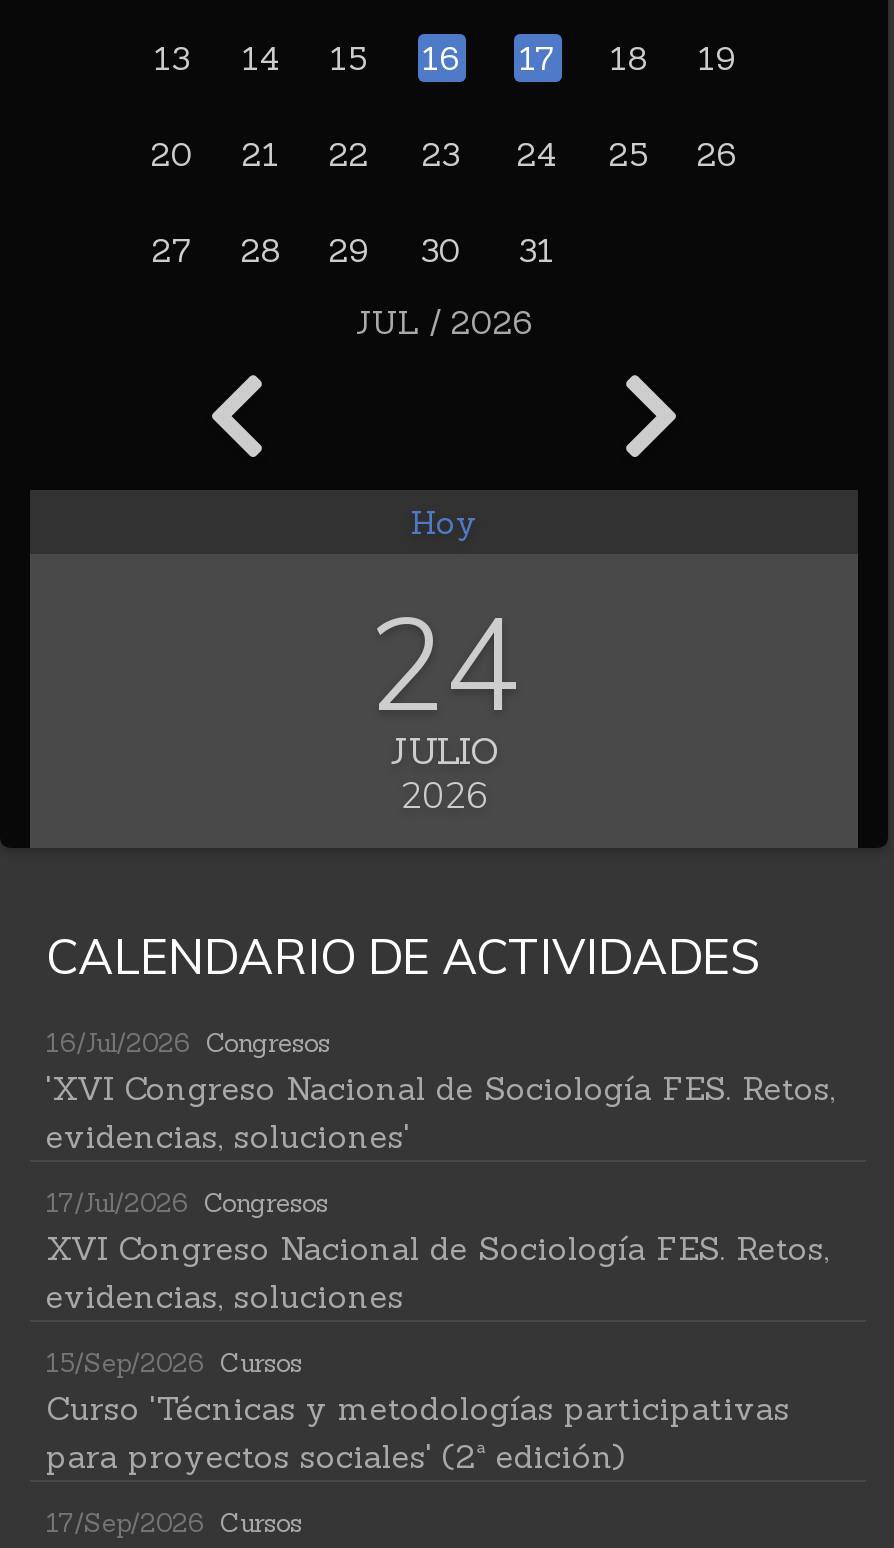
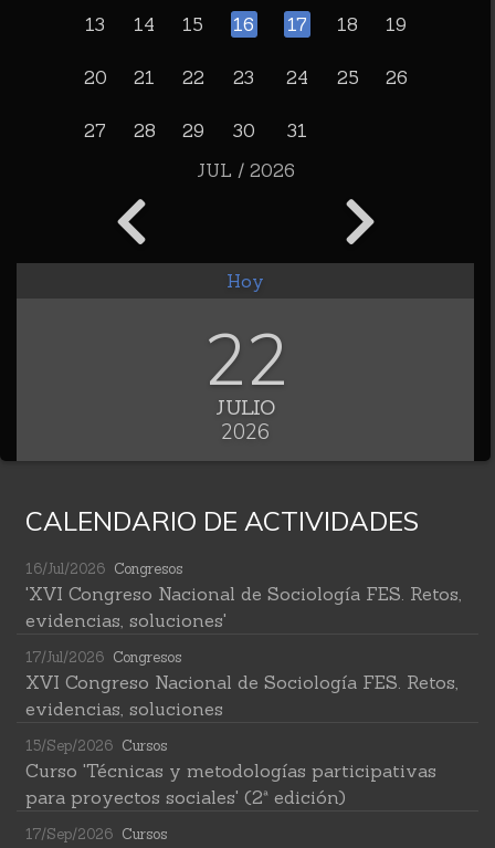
- 24
+ 22
